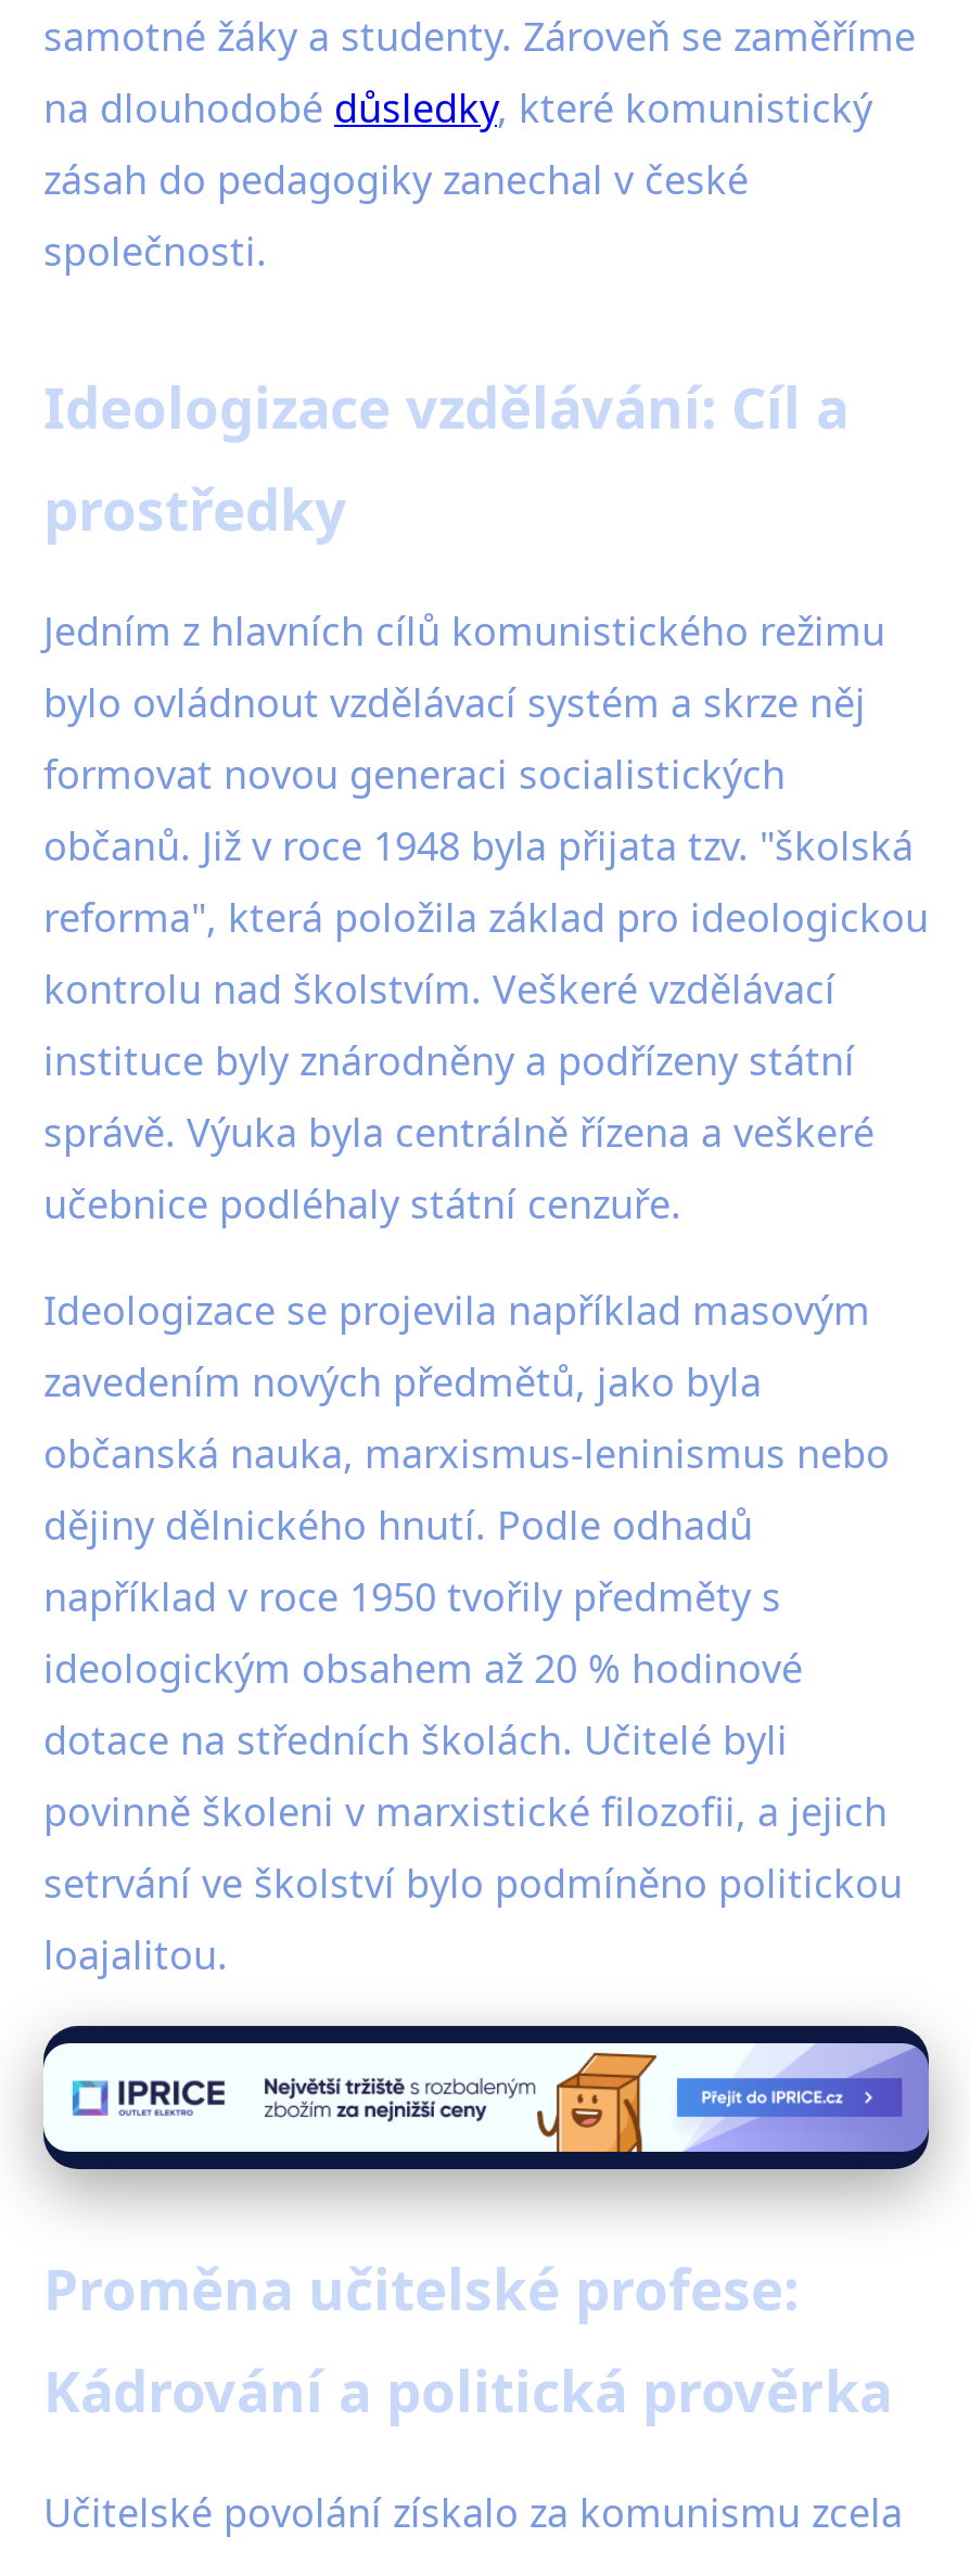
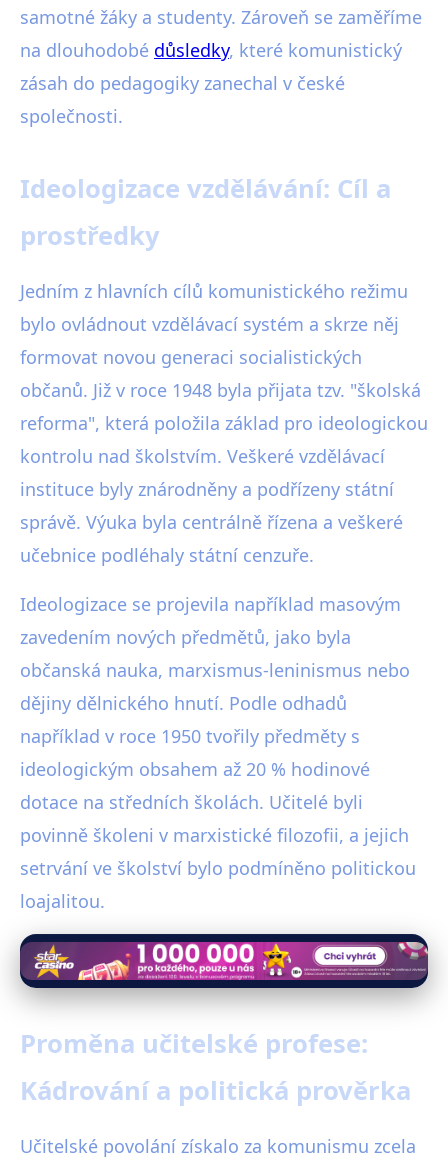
- [image]
+ [image]
